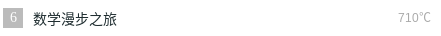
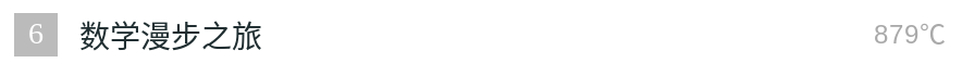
- 710℃
+ 879℃
